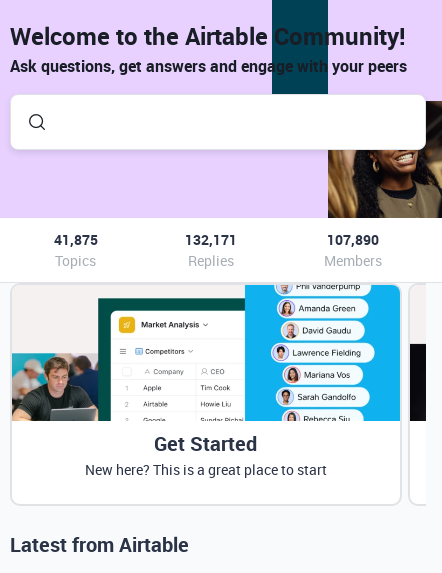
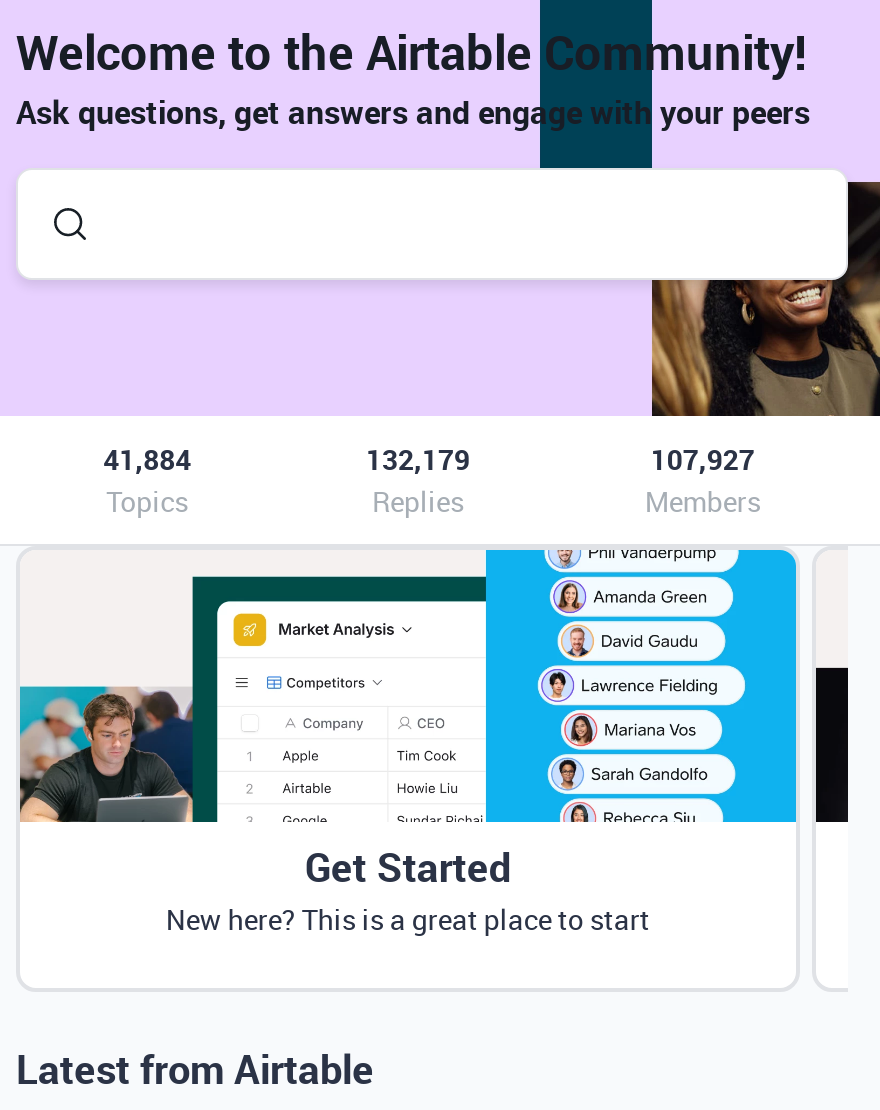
- 41,875
+ 41,884

- 132,171
+ 132,179

- 107,890
+ 107,927
